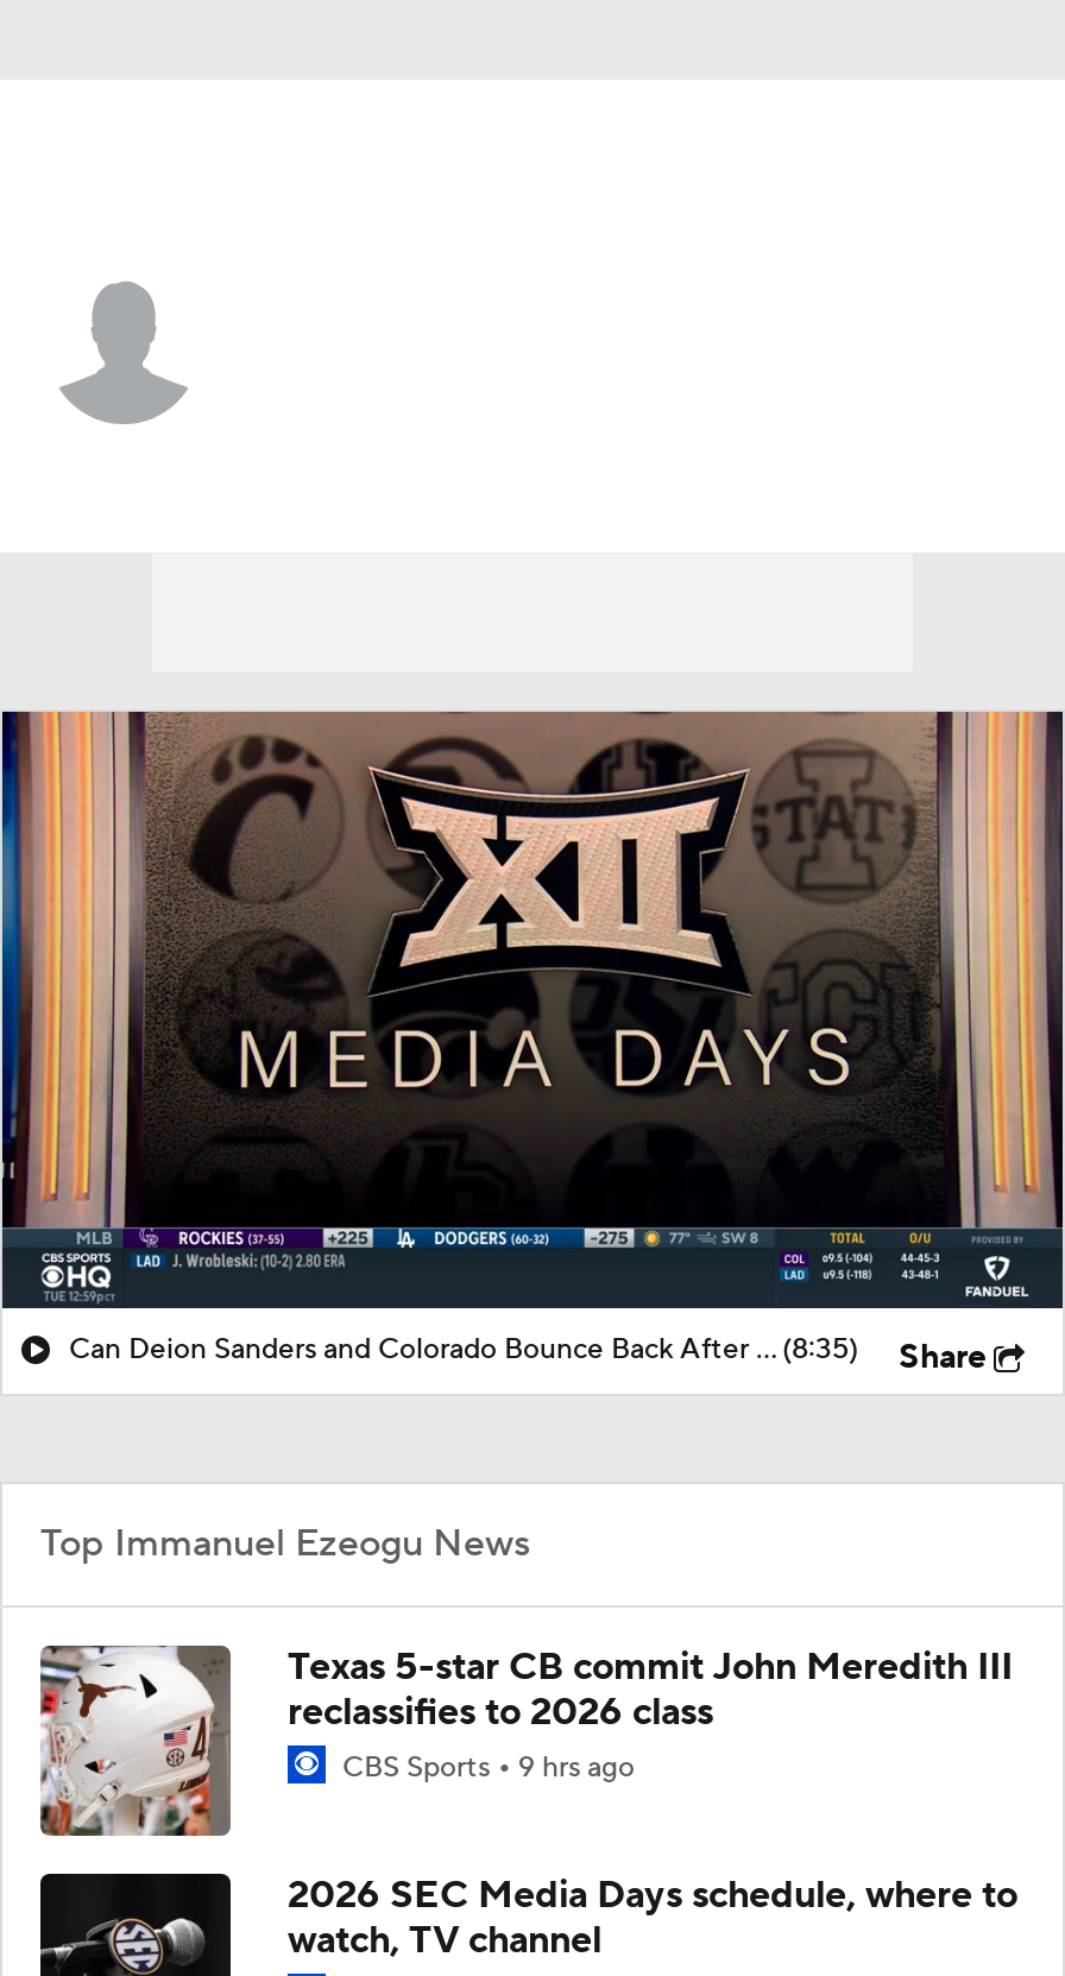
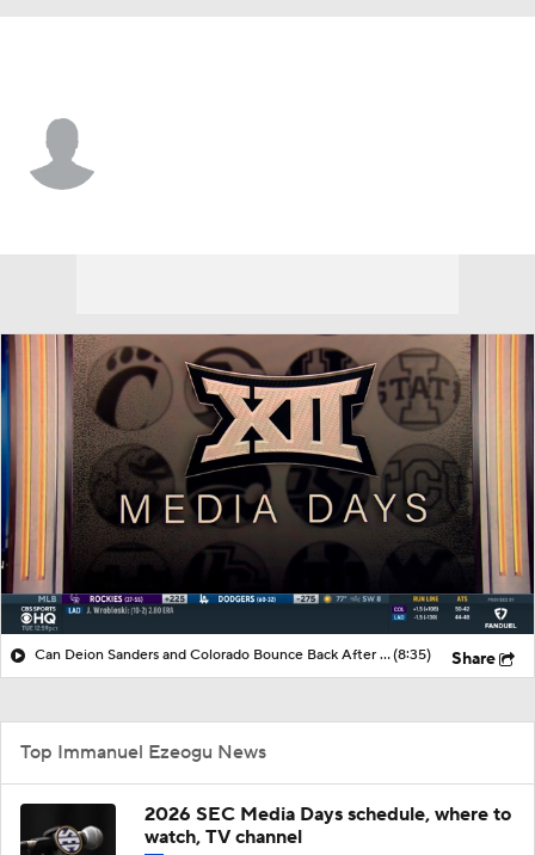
- [image]
- Texas 5-star CB commit John Meredith III
- reclassifies to 2026 class
- CBS Sports 9 hrs ago
